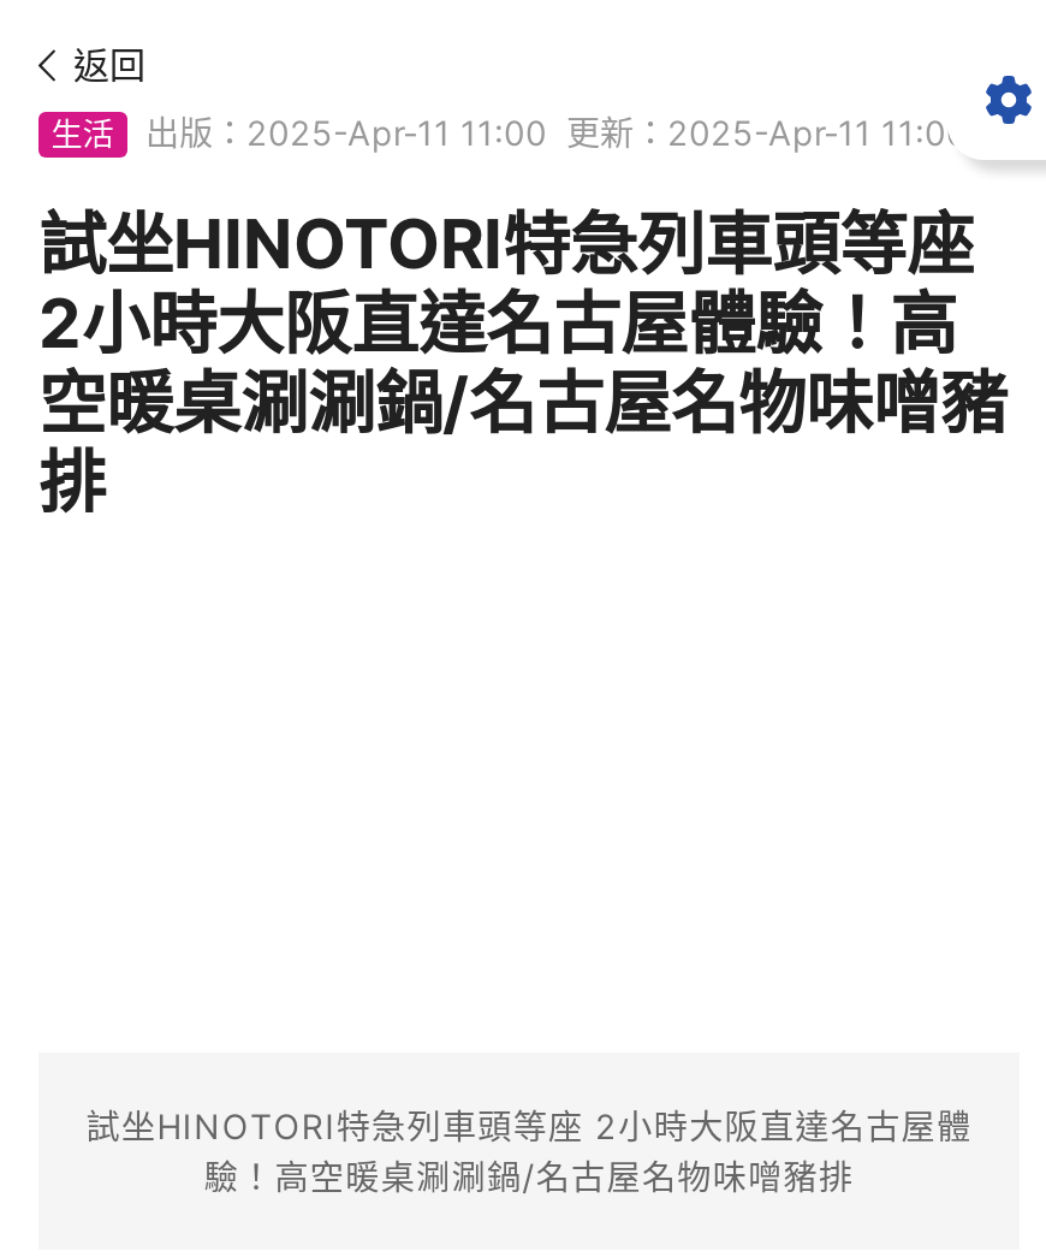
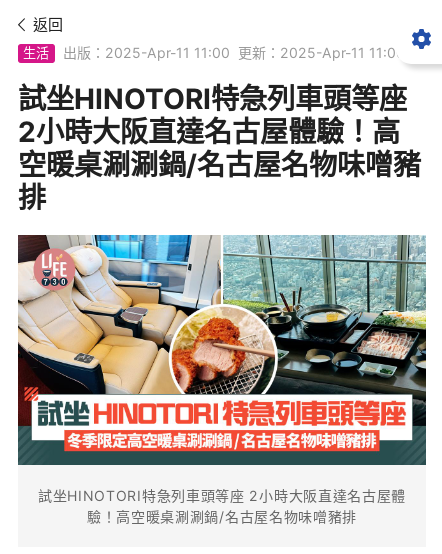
+ [image]
